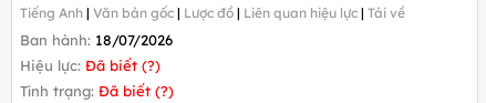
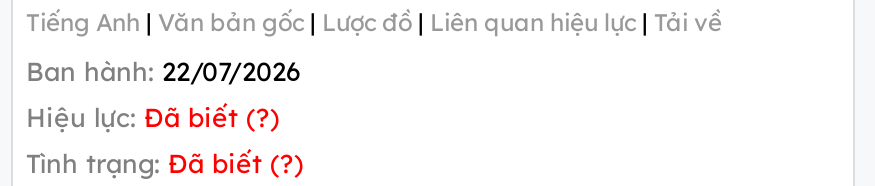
- Ban hành: 18/07/2026
+ Ban hành: 22/07/2026
